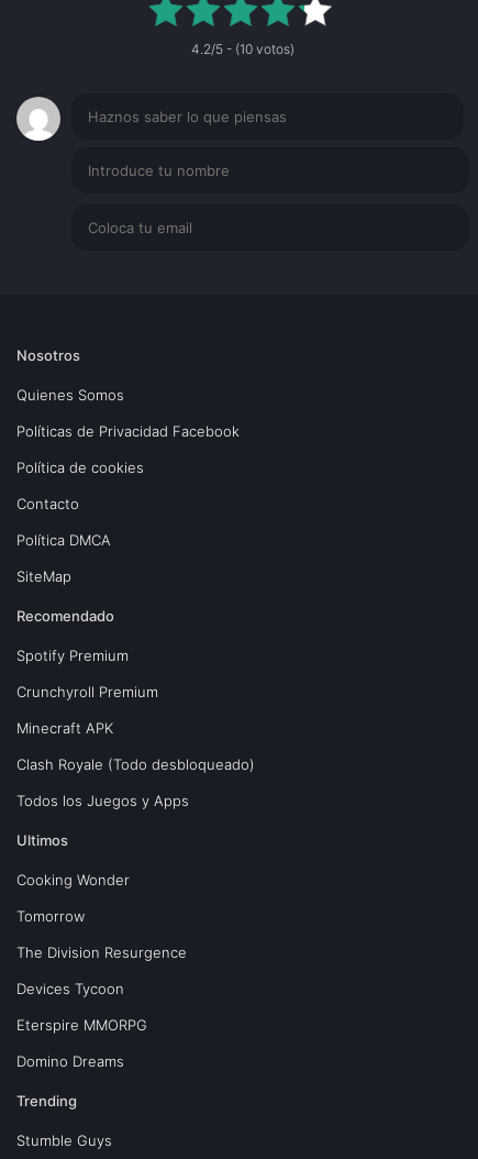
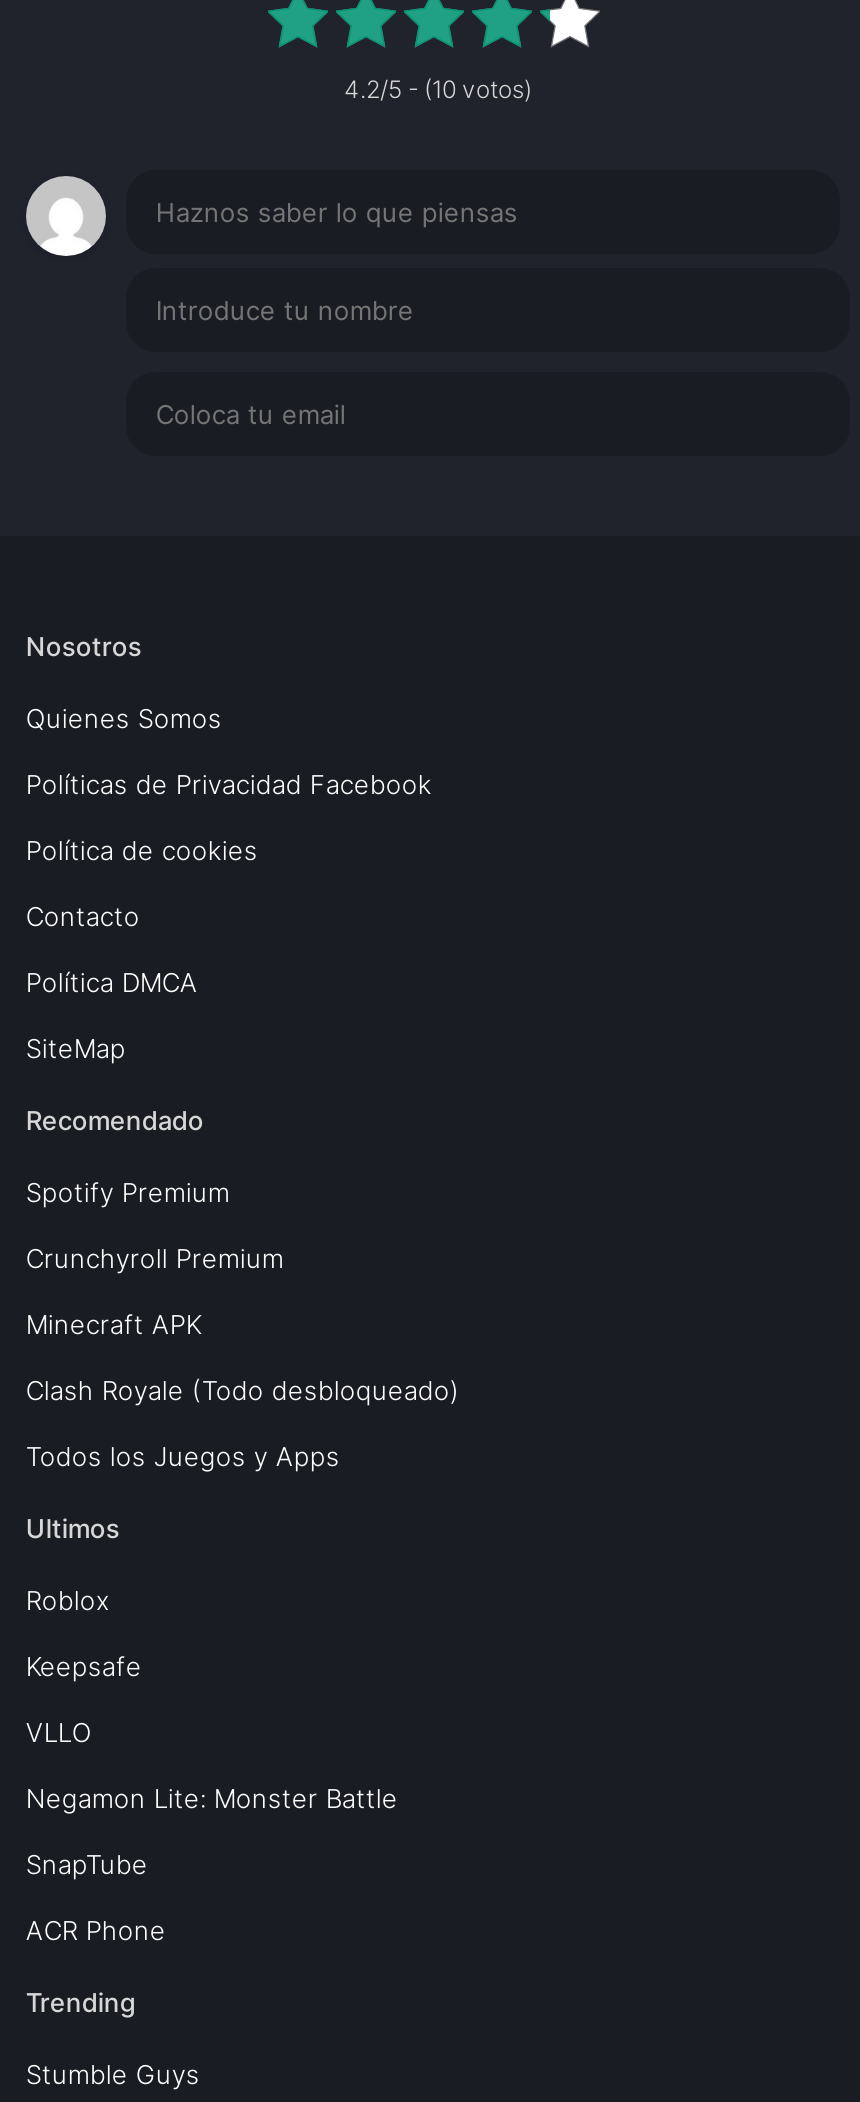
- Cooking Wonder
+ Roblox

- Tomorrow
+ Keepsafe

- The Division Resurgence
+ VLLO

- Devices Tycoon
+ Negamon Lite: Monster Battle

- Eterspire MMORPG
+ SnapTube

- Domino Dreams
+ ACR Phone
